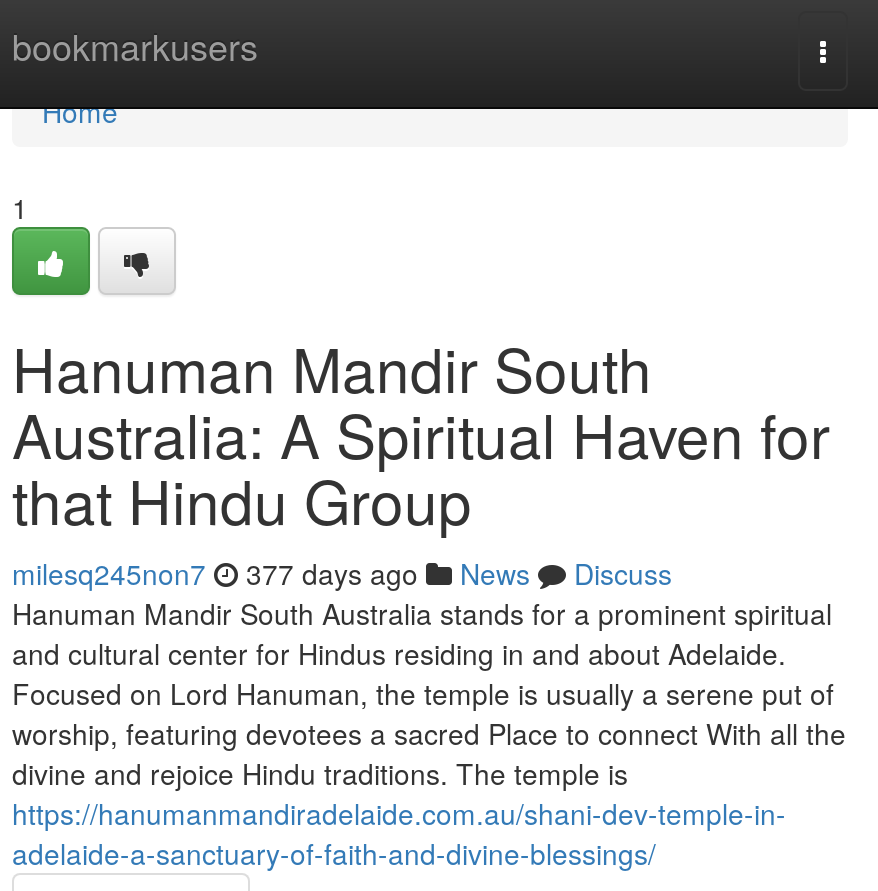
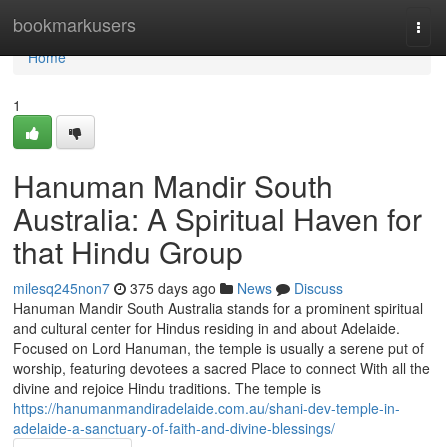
- milesq245non7 377 days ago News Discuss
+ milesq245non7 375 days ago News Discuss
